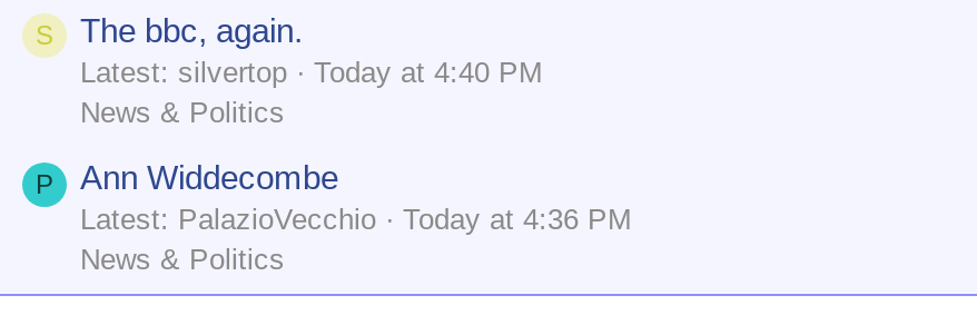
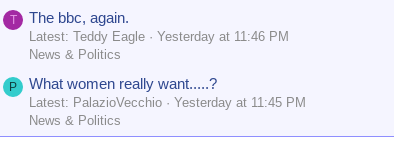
- S
+ T

- Latest: silvertop
- Today at 4:40 PM
+ Latest: Teddy Eagle
+ Yesterday at 11:46 PM

- Ann Widdecombe
+ What women really want.....?

- Today at 4:36 PM
+ Yesterday at 11:45 PM
